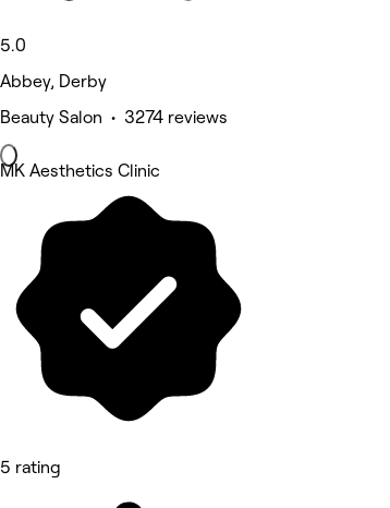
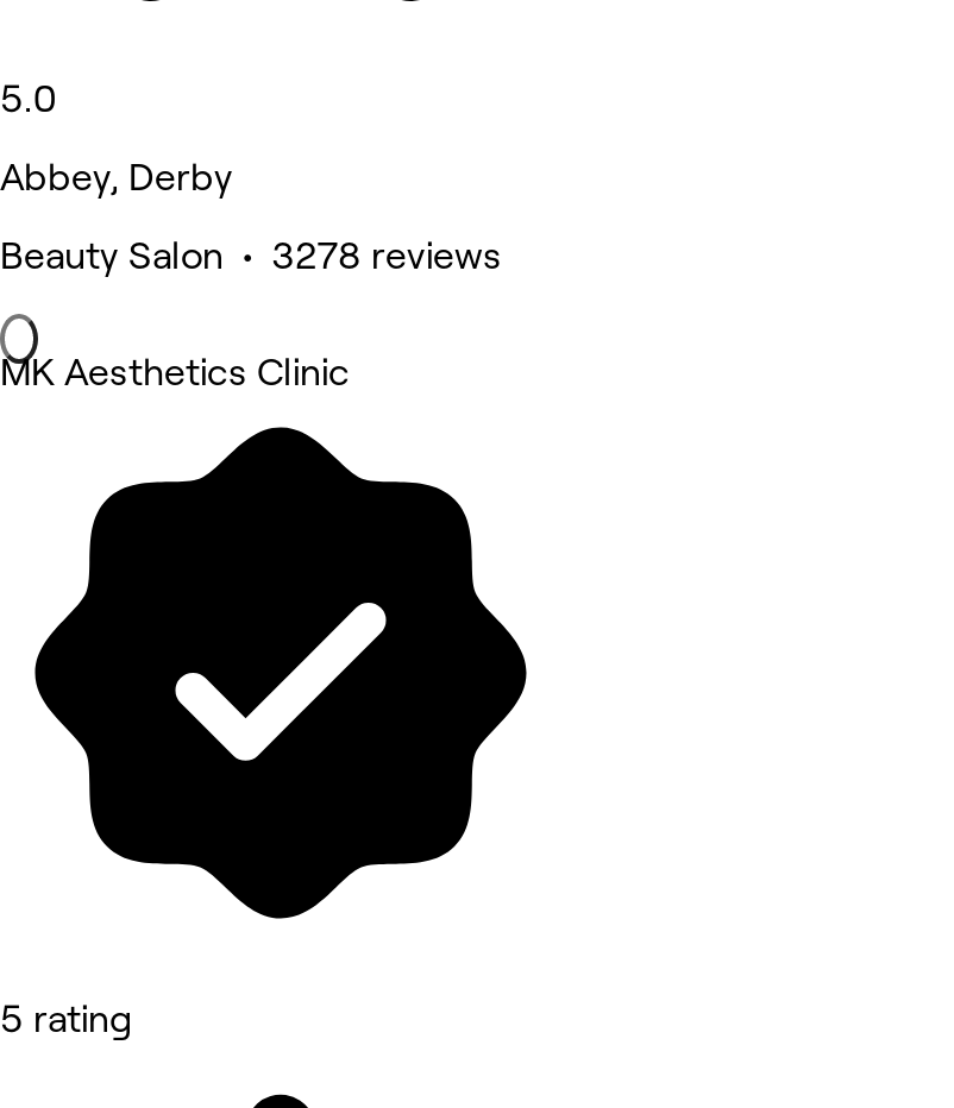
- Beauty Salon • 3274 reviews
+ Beauty Salon • 3278 reviews
